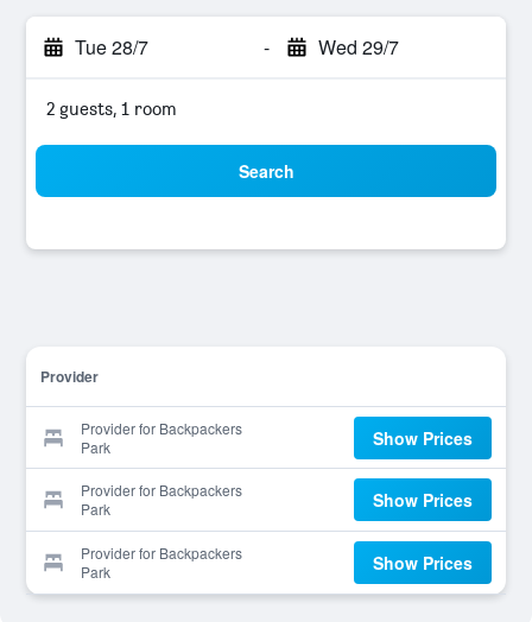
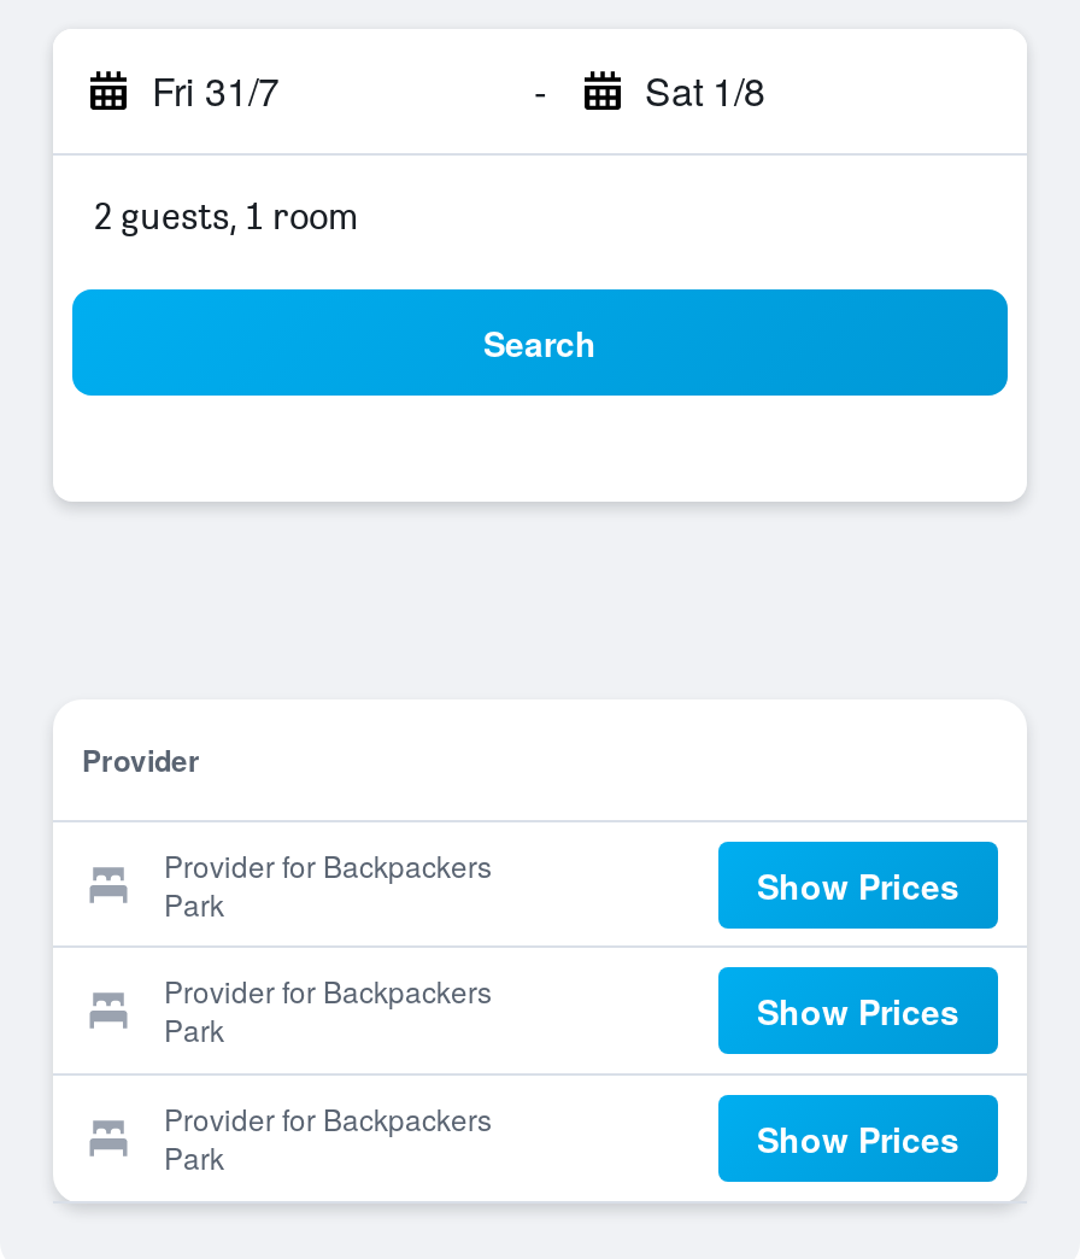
- Tue 28/7
+ Fri 31/7

- Wed 29/7
+ Sat 1/8
